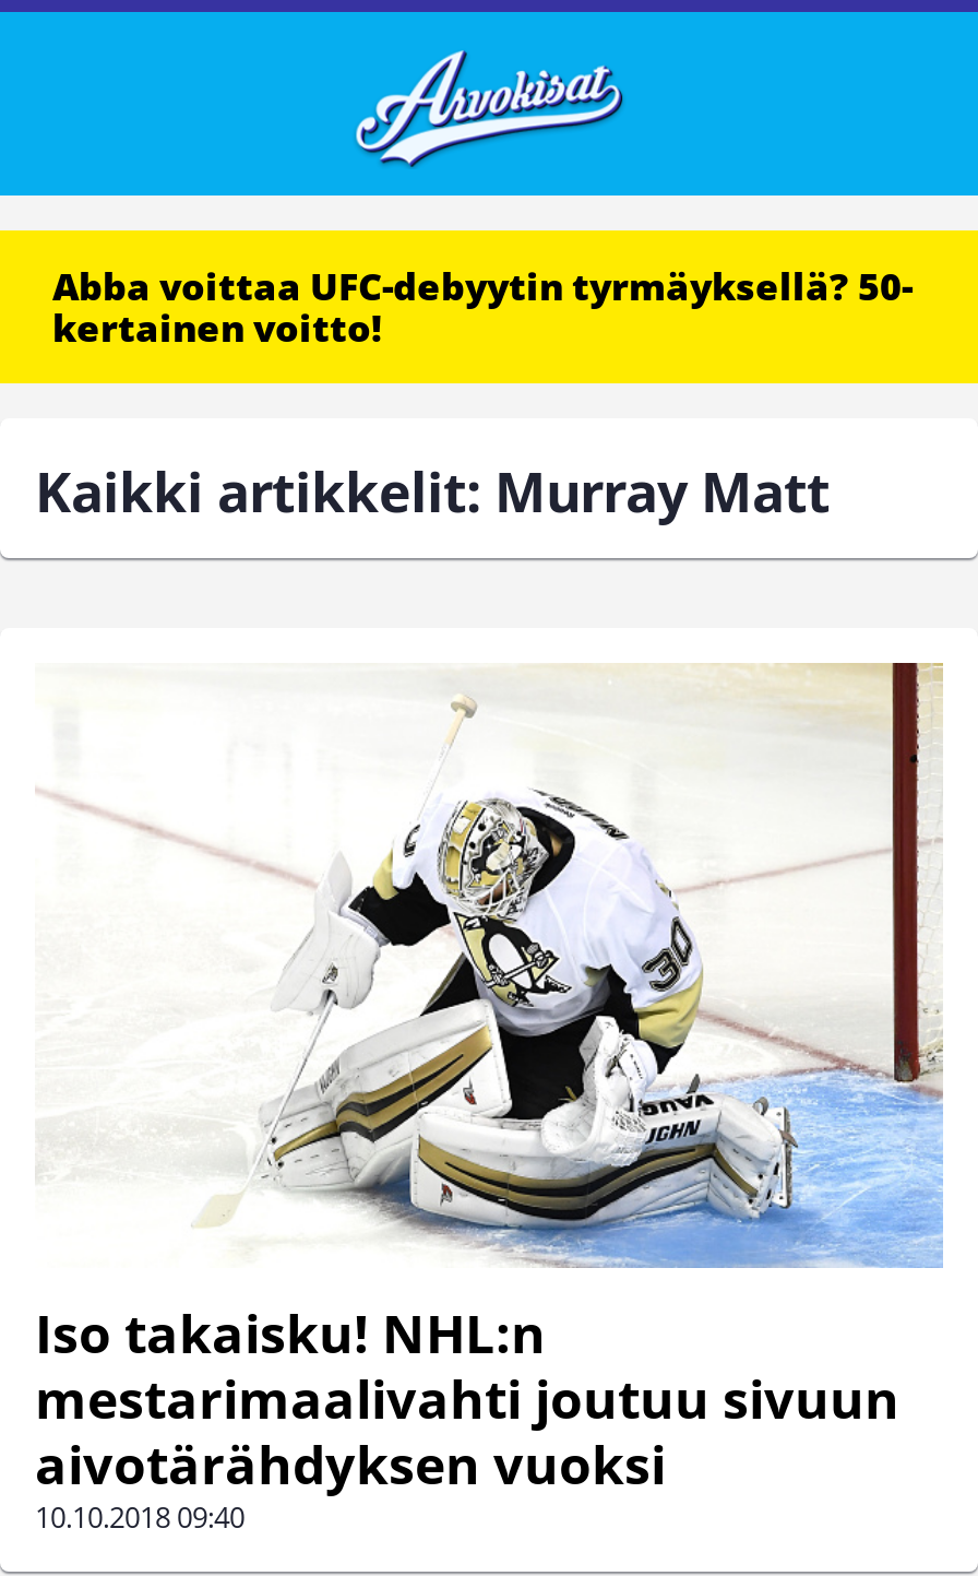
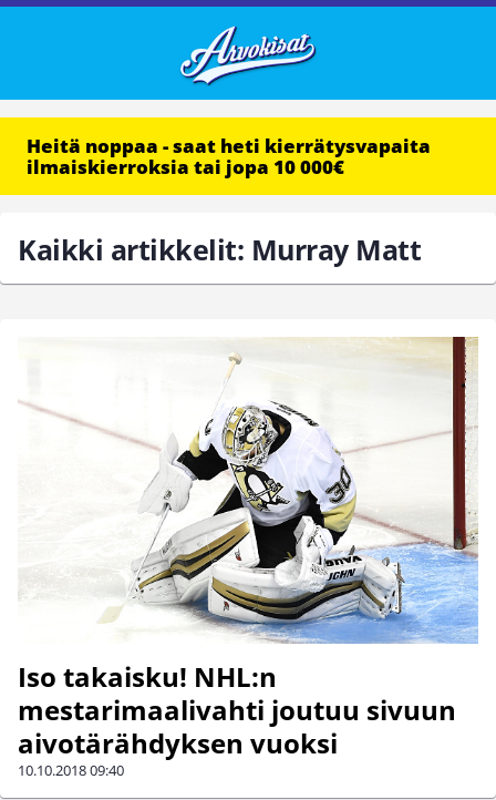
- Abba voittaa UFC-debyytin tyrmäyksellä? 50-
- kertainen voitto!
+ Heitä noppaa - saat heti kierrätysvapaita
+ ilmaiskierroksia tai jopa 10 000€
